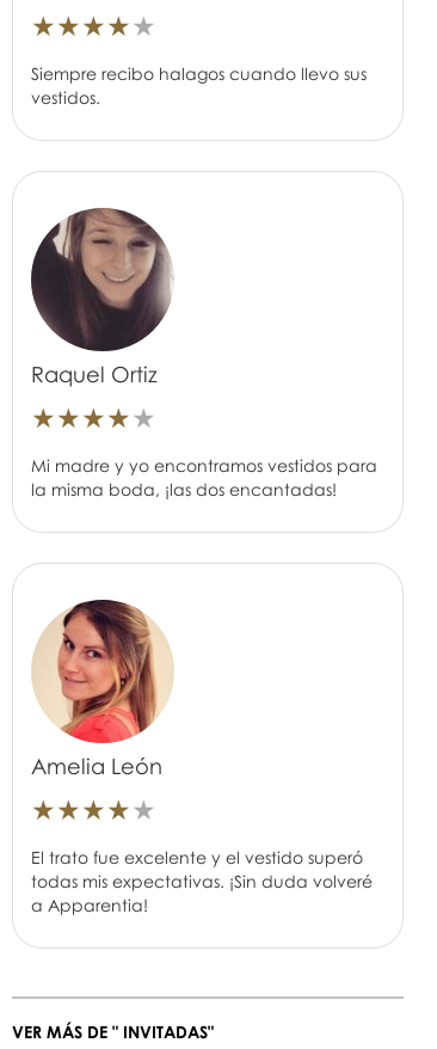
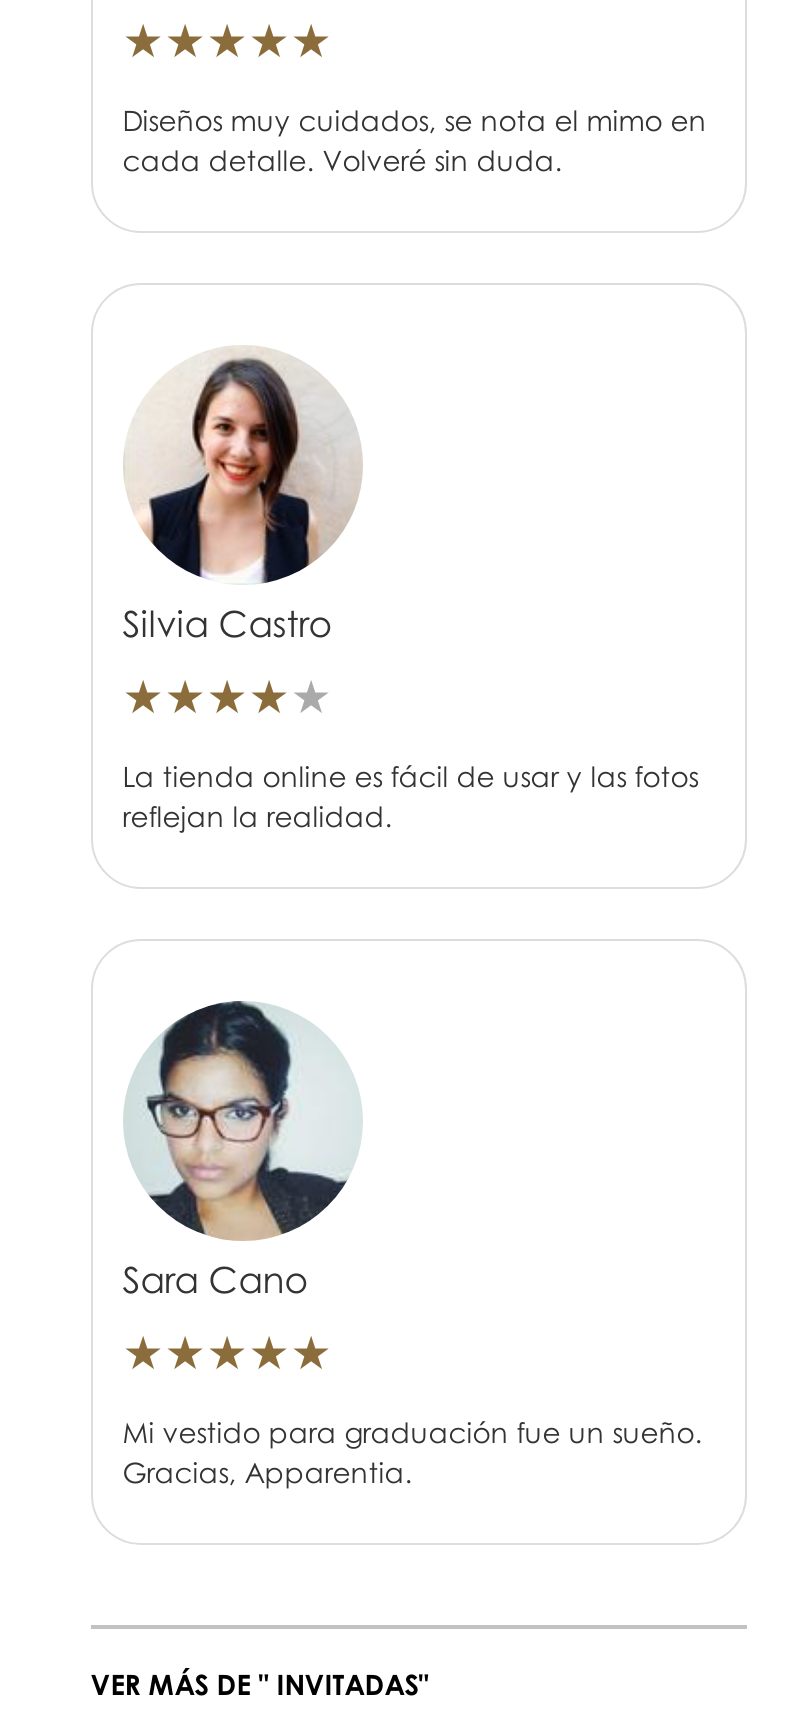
- Siempre recibo halagos cuando llevo sus
- vestidos.
+ Diseños muy cuidados, se nota el mimo en
+ cada detalle. Volveré sin duda.

- [image]
- Raquel Ortiz
+ [image]
+ Silvia Castro

- Mi madre y yo encontramos vestidos para
- la misma boda, ¡las dos encantadas!
+ La tienda online es fácil de usar y las fotos
+ reflejan la realidad.

- [image]
- Amelia León
+ [image]
+ Sara Cano

- El trato fue excelente y el vestido superó
- todas mis expectativas. ¡Sin duda volveré
- a Apparentia!
+ Mi vestido para graduación fue un sueño.
+ Gracias, Apparentia.
